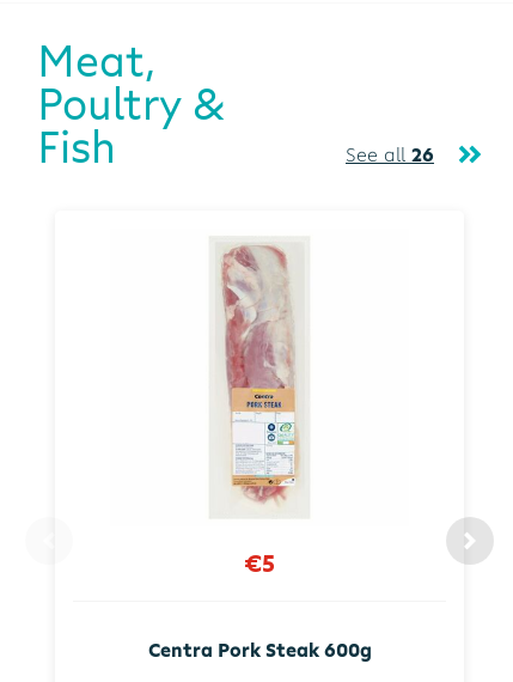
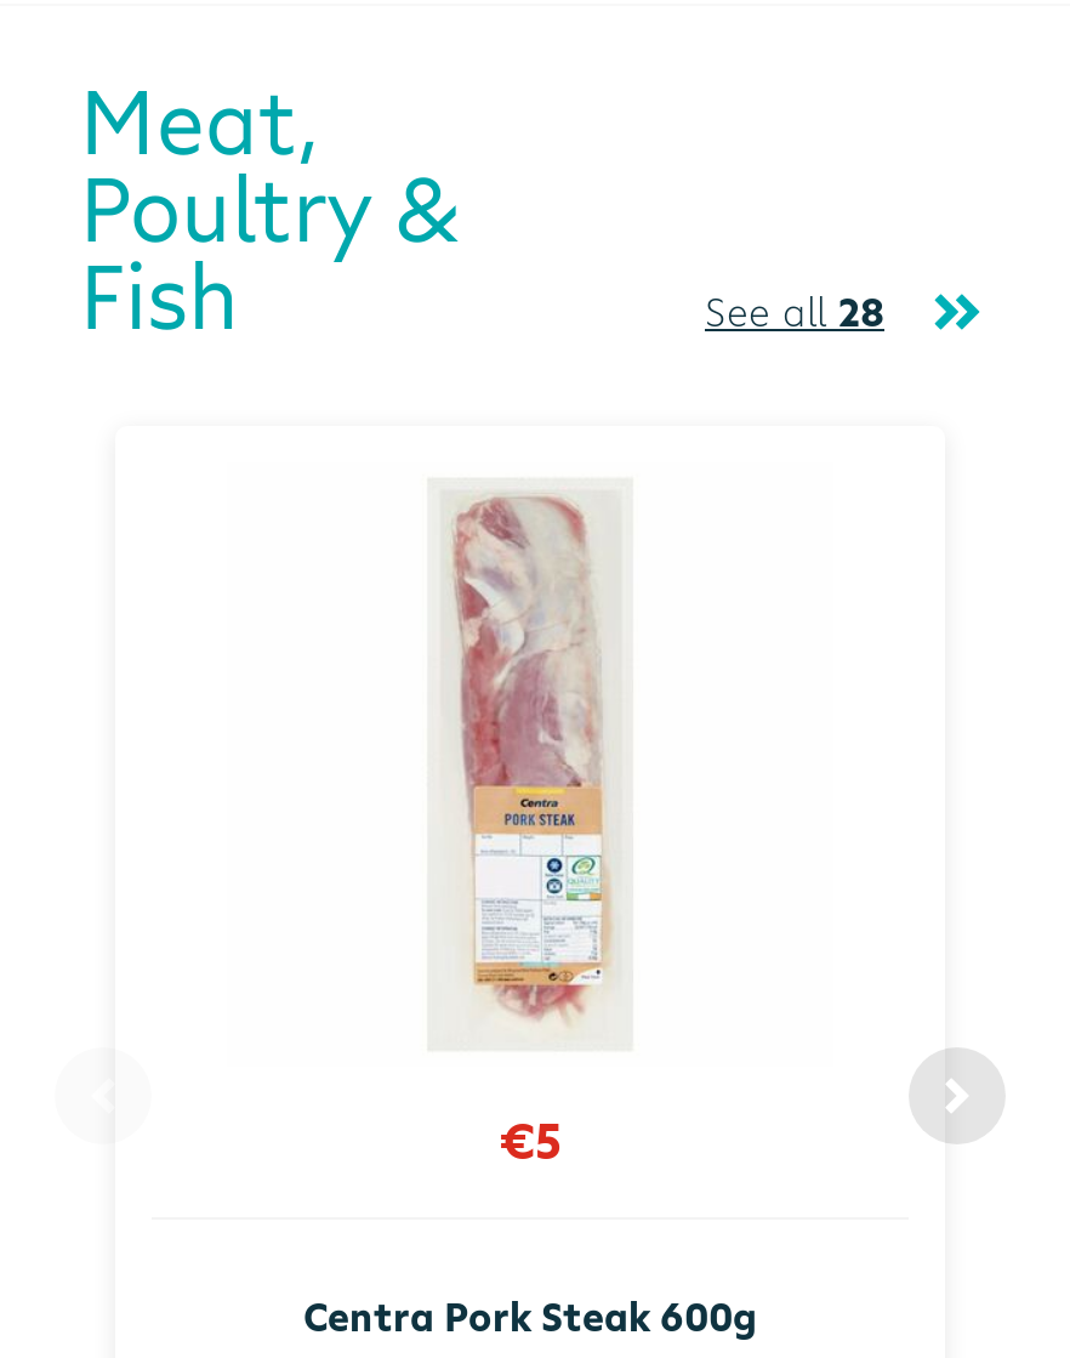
- See all 26
+ See all 28
